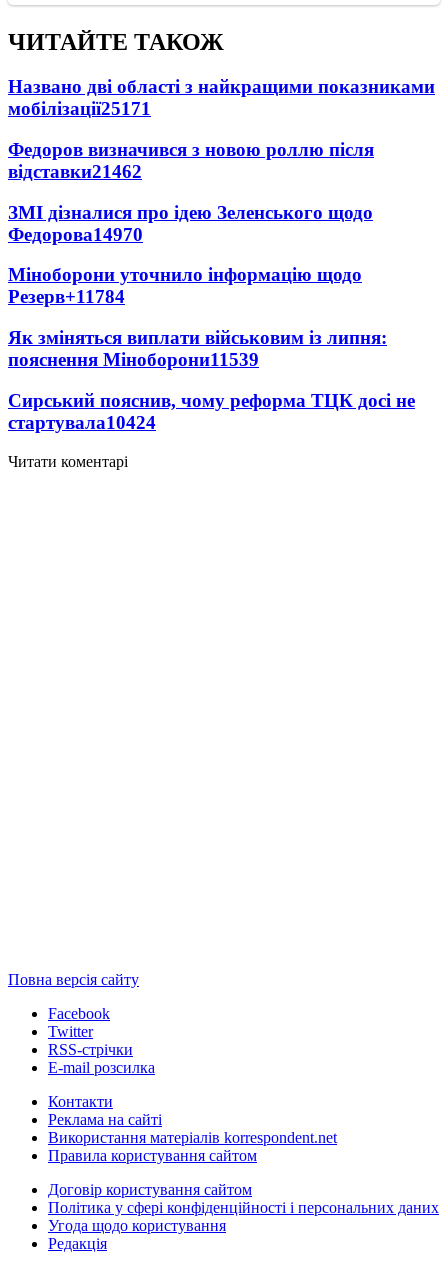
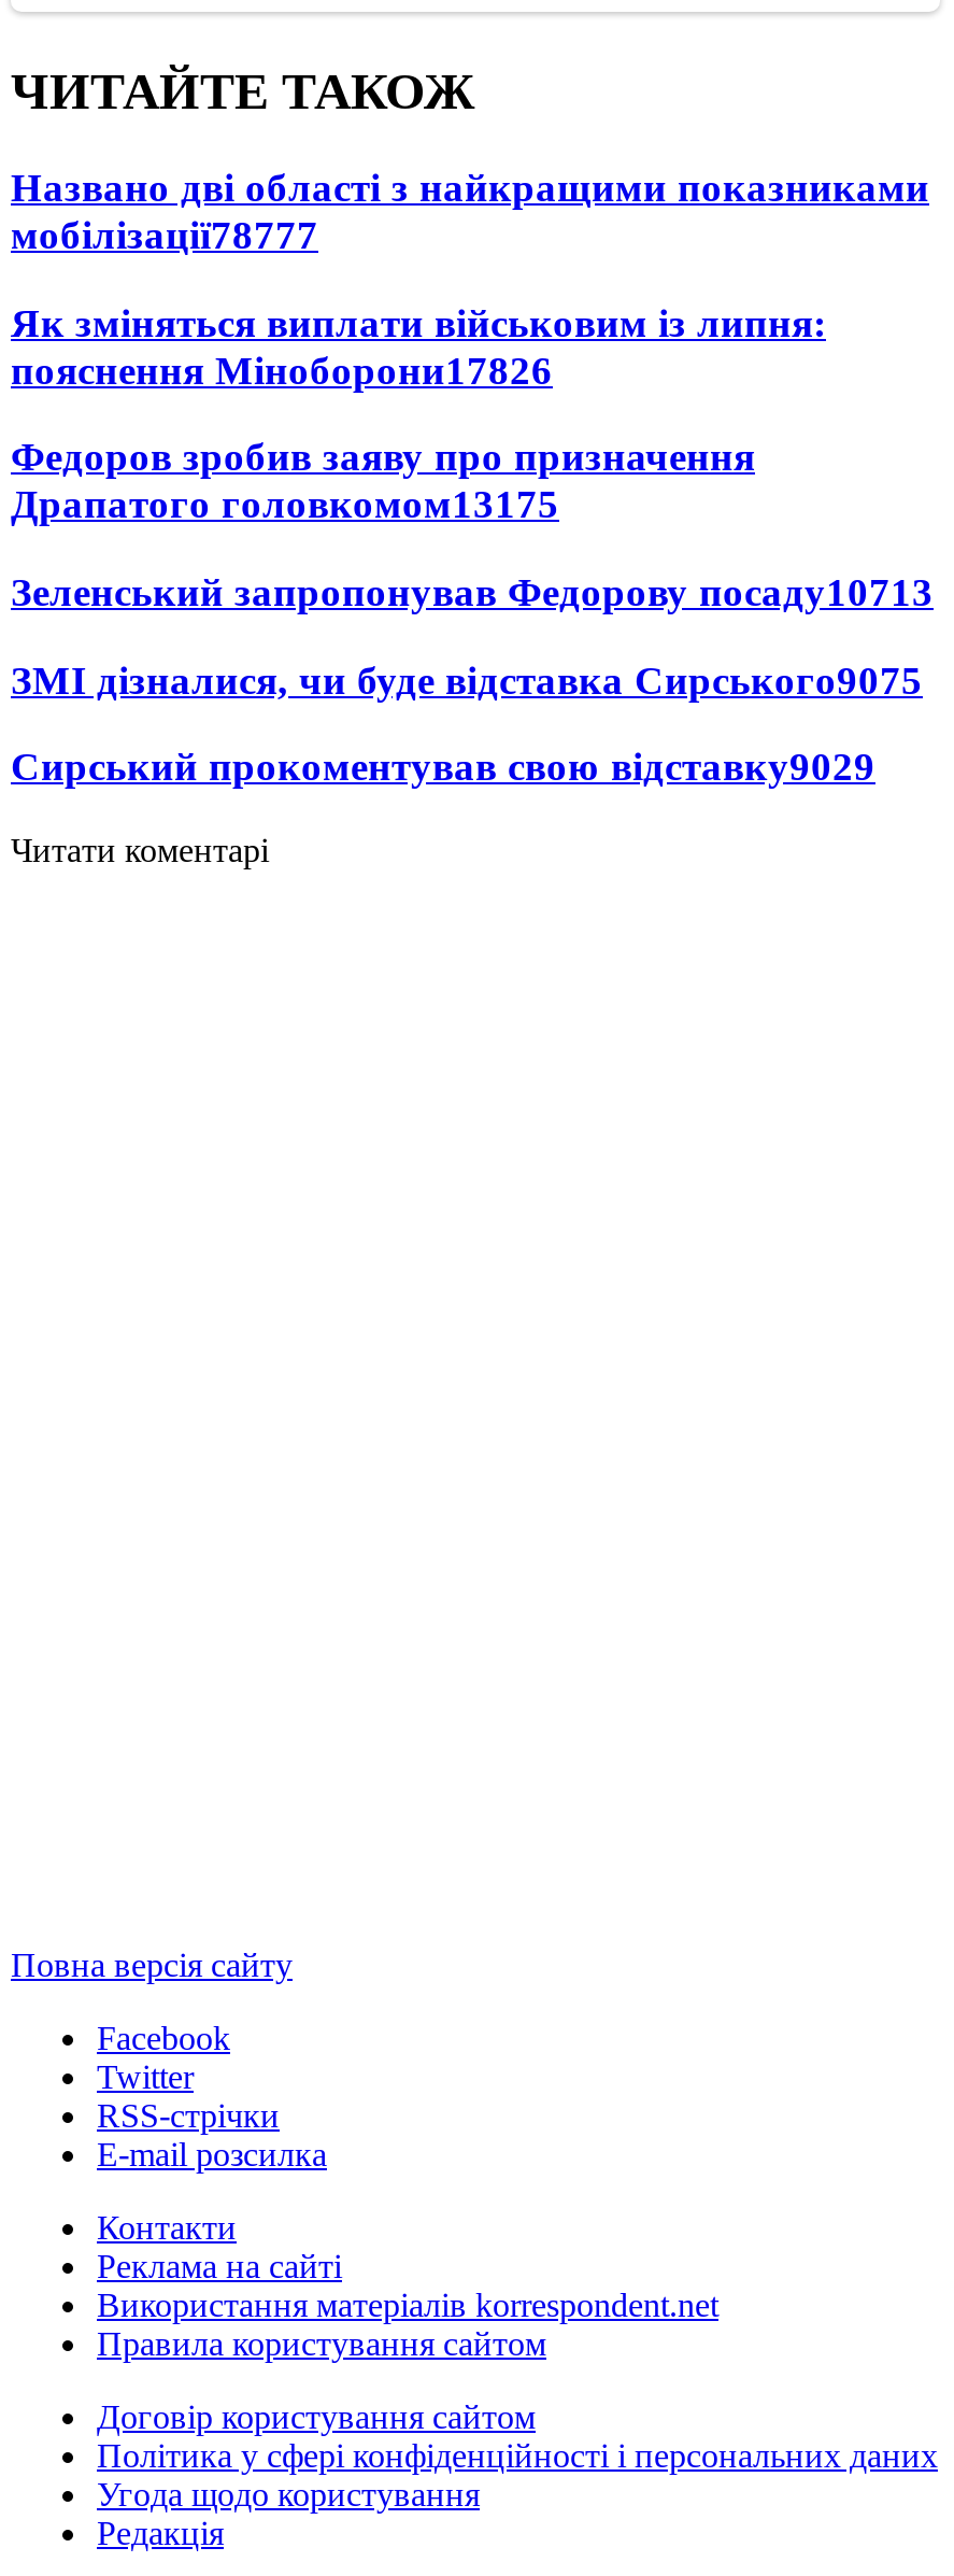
- мобілізації25171
- Федоров визначився з новою роллю після
- відставки21462
- ЗМІ дізналися про ідею Зеленського щодо
- Федорова14970
- Міноборони уточнило інформацію щодо
- Резерв+11784
+ мобілізації78777

moved up: Як зміняться виплати військовим із липня:

- пояснення Міноборони11539
- Сирський пояснив, чому реформа ТЦК досі не
- стартувала10424
+ пояснення Міноборони17826
+ Федоров зробив заяву про призначення
+ Драпатого головкомом13175
+ Зеленський запропонував Федорову посаду10713
+ ЗМІ дізналися, чи буде відставка Сирського9075
+ Сирський прокоментував свою відставку9029
